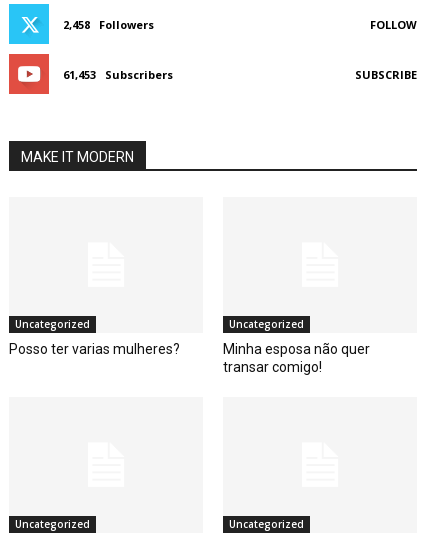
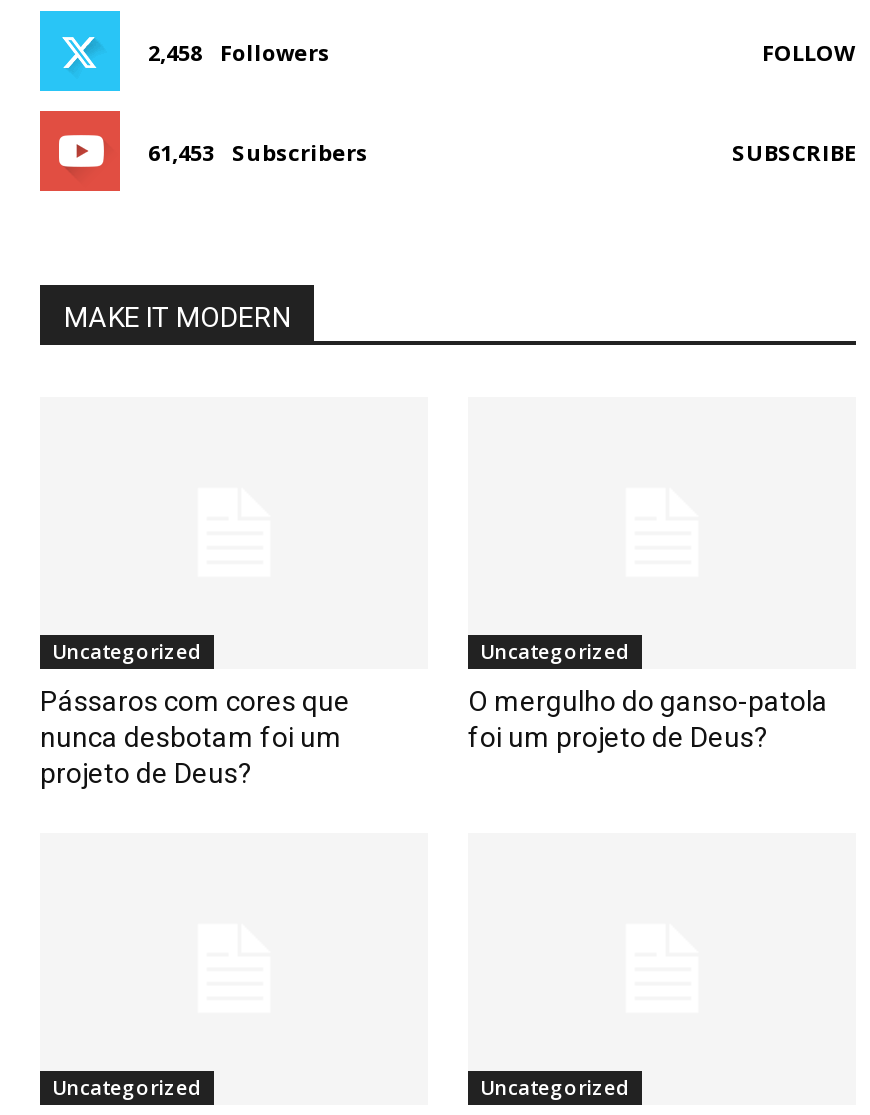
- Posso ter varias mulheres?
+ Pássaros com cores que
+ nunca desbotam foi um
+ projeto de Deus?

- Minha esposa não quer
- transar comigo!
+ O mergulho do ganso-patola
+ foi um projeto de Deus?
